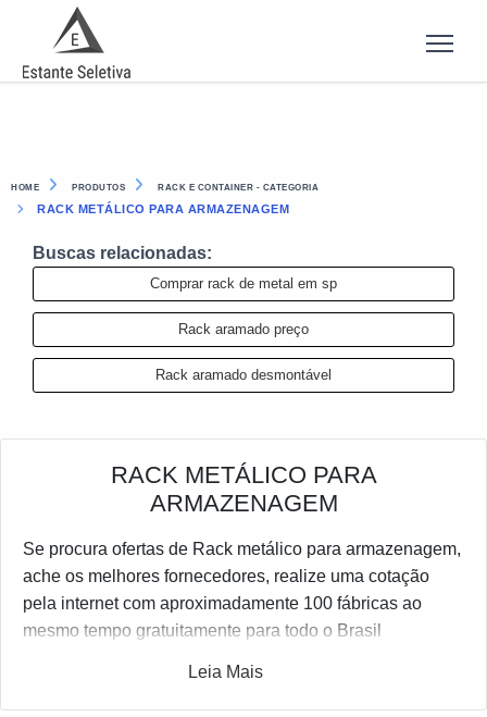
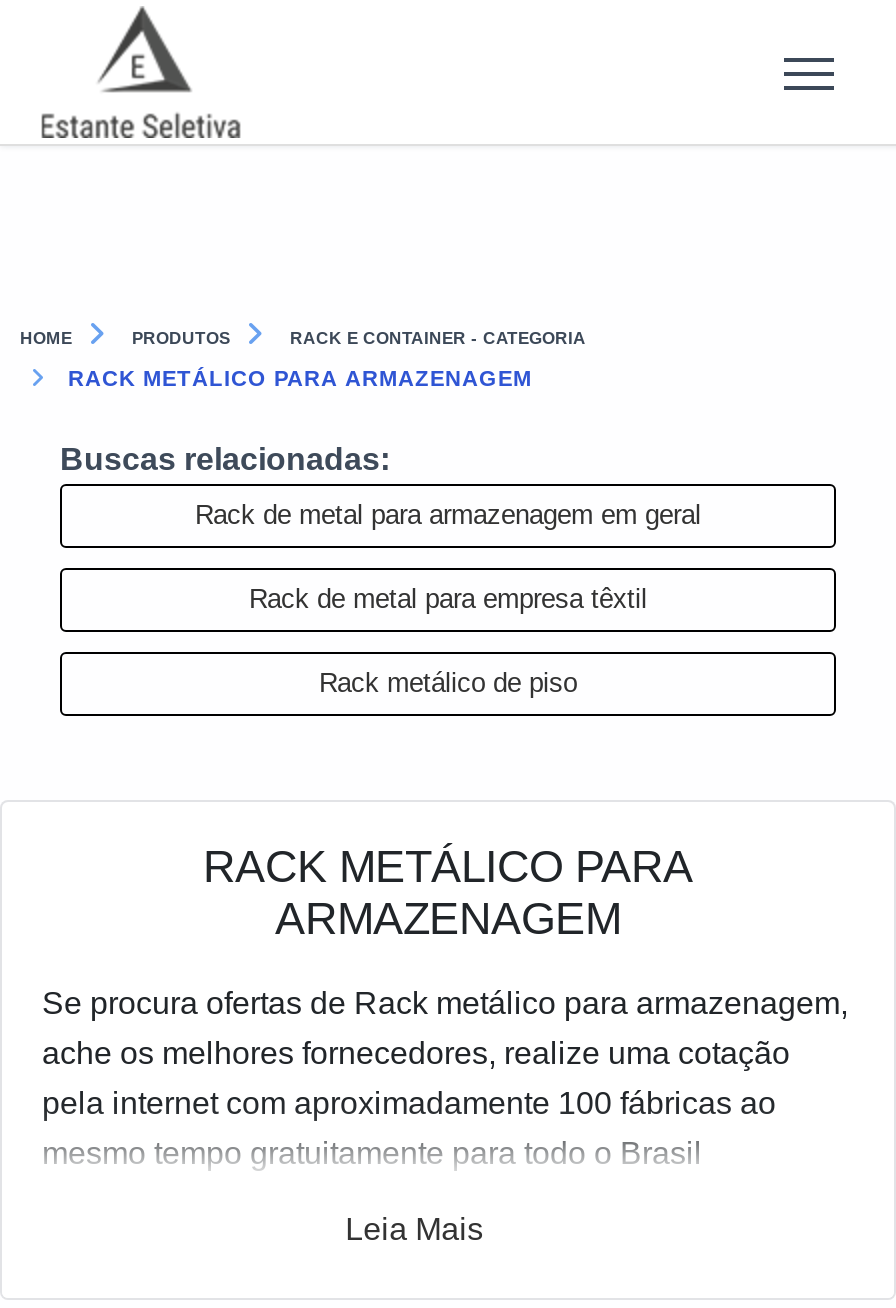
- Comprar rack de metal em sp
+ Rack de metal para armazenagem em geral

- Rack aramado preço
+ Rack de metal para empresa têxtil

- Rack aramado desmontável
+ Rack metálico de piso
